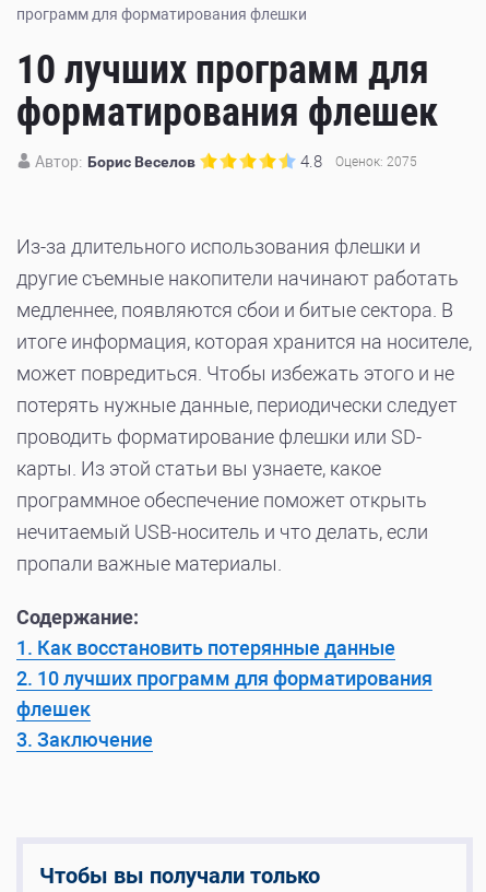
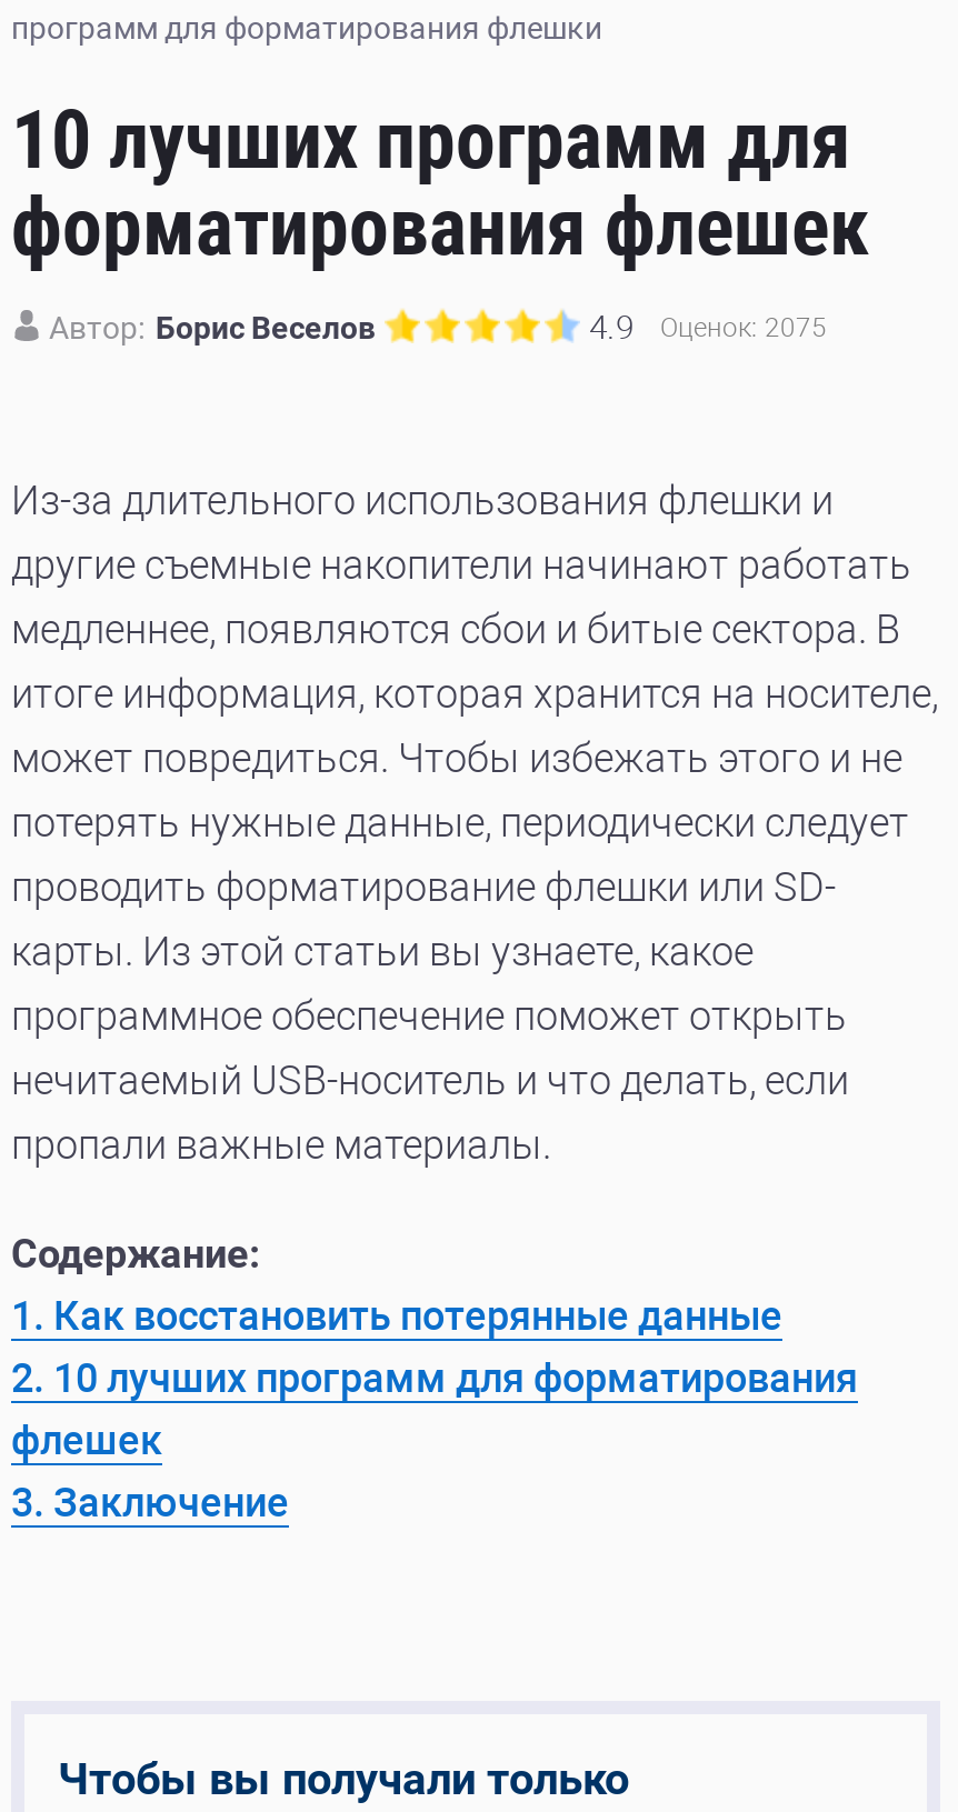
- 4.8 Оценок: 2075
+ 4.9 Оценок: 2075
